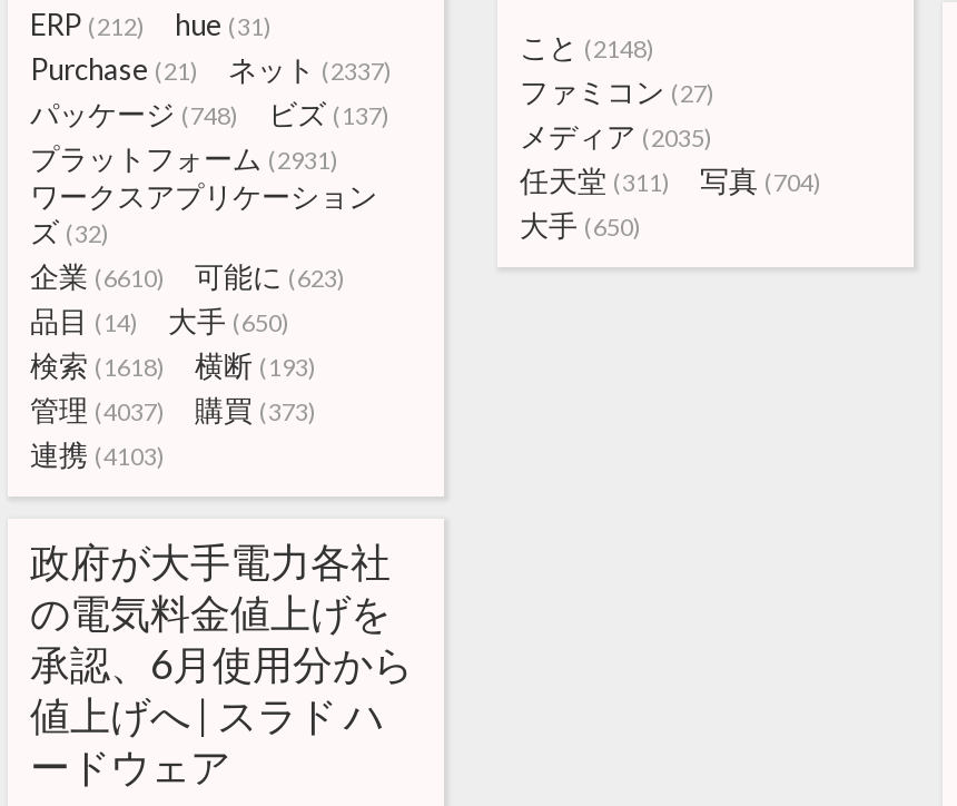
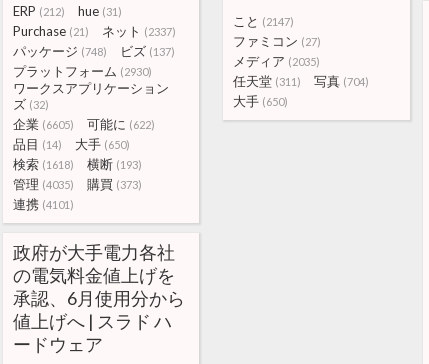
- こと (2148)
+ こと (2147)

- プラットフォーム (2931)
+ プラットフォーム (2930)

- 企業 (6610)
+ 企業 (6605)

- 可能に (623)
+ 可能に (622)

- 管理 (4037) 購買 (373)
+ 管理 (4035) 購買 (373)

- 連携 (4103)
+ 連携 (4101)
